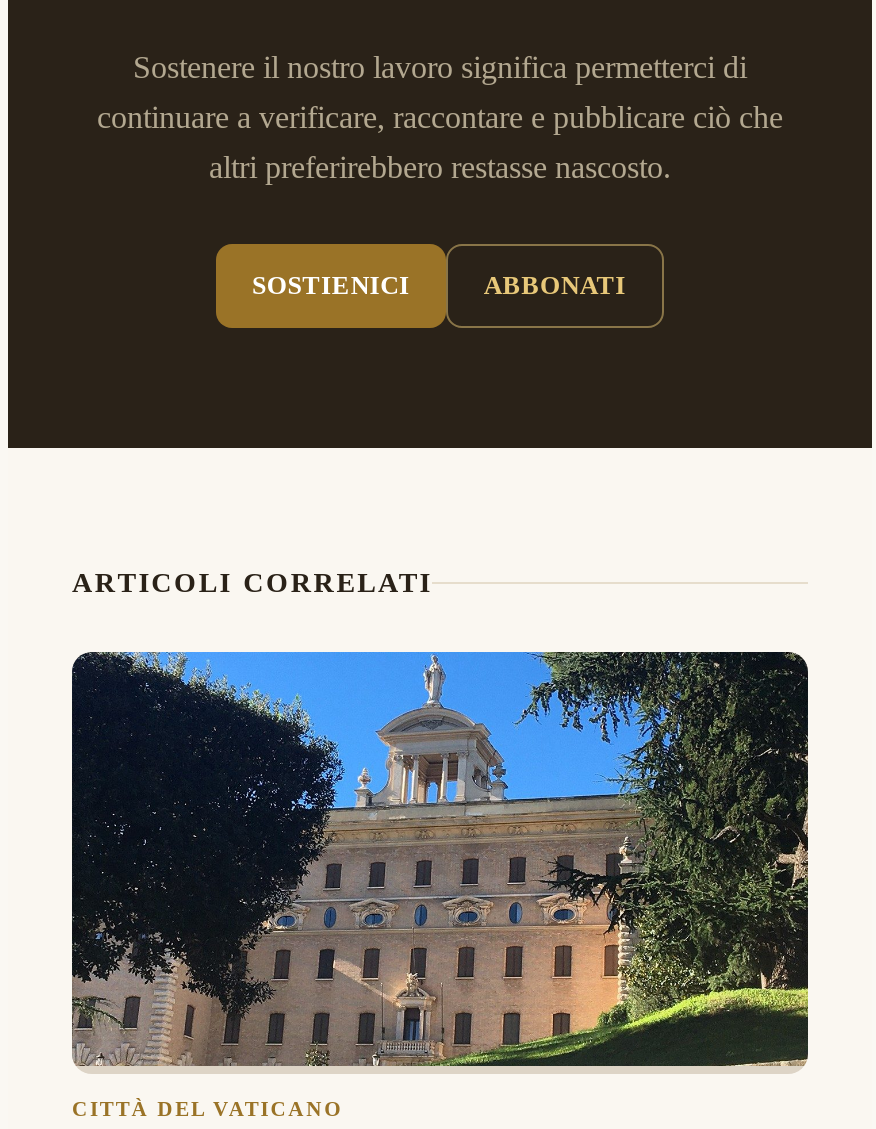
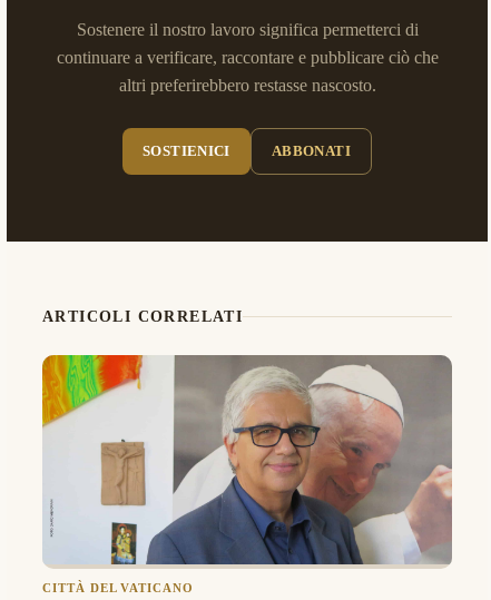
- [image]
+ [image]
